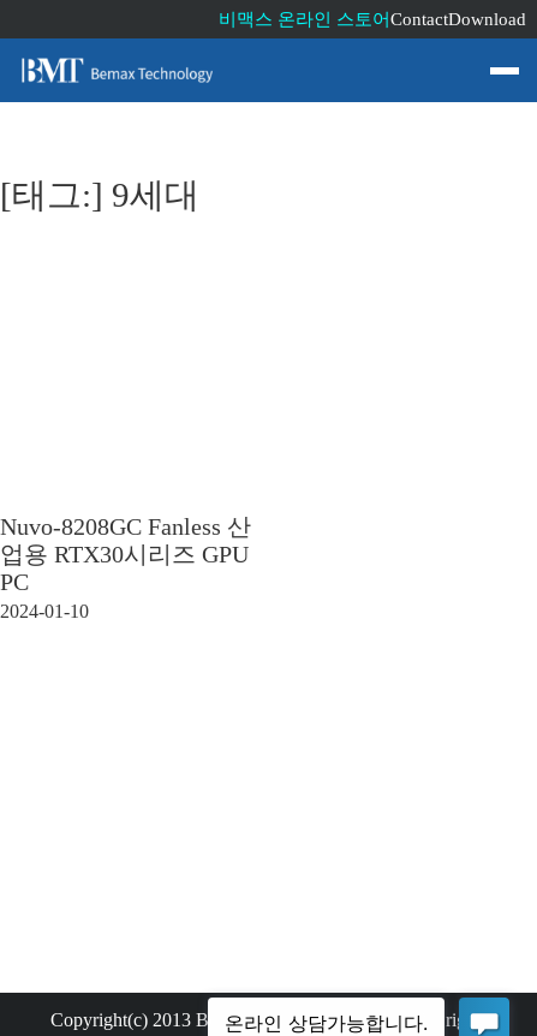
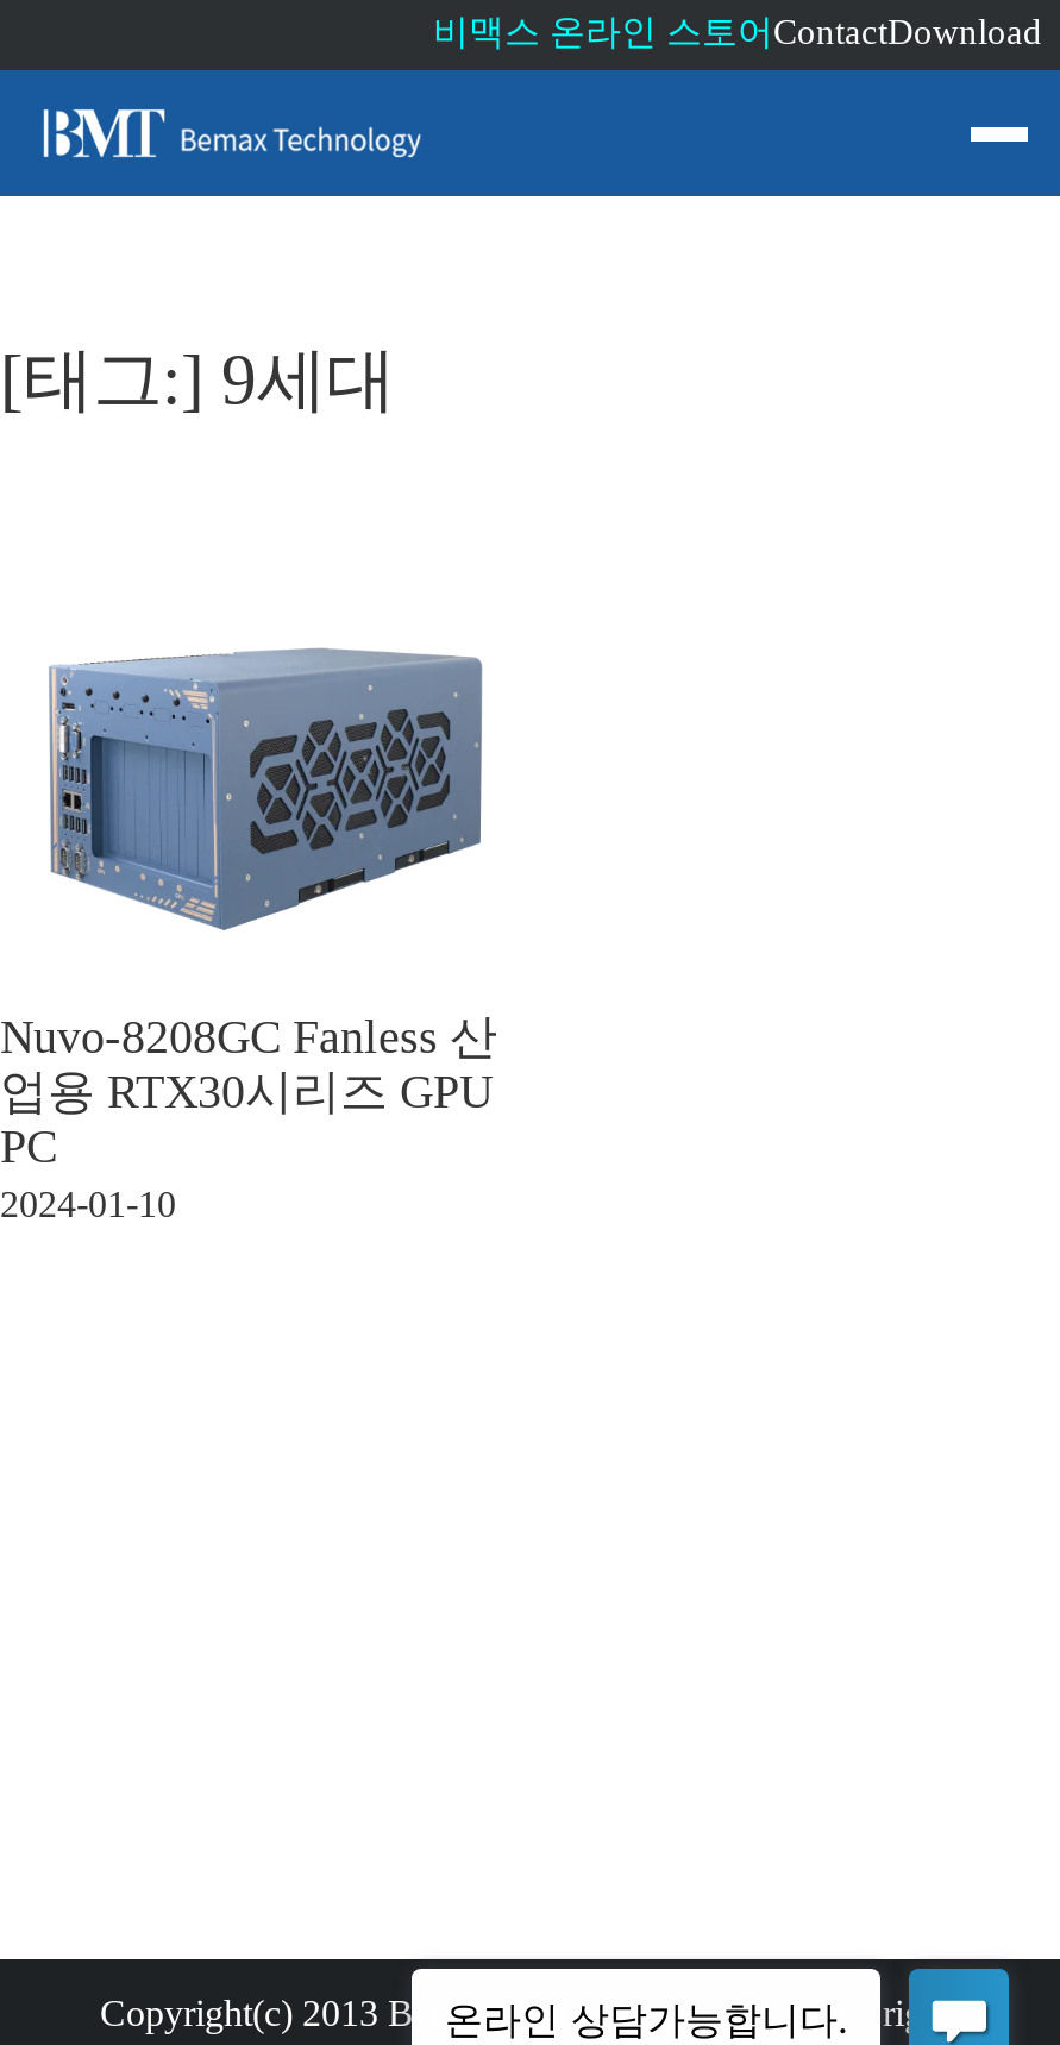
+ [image]
